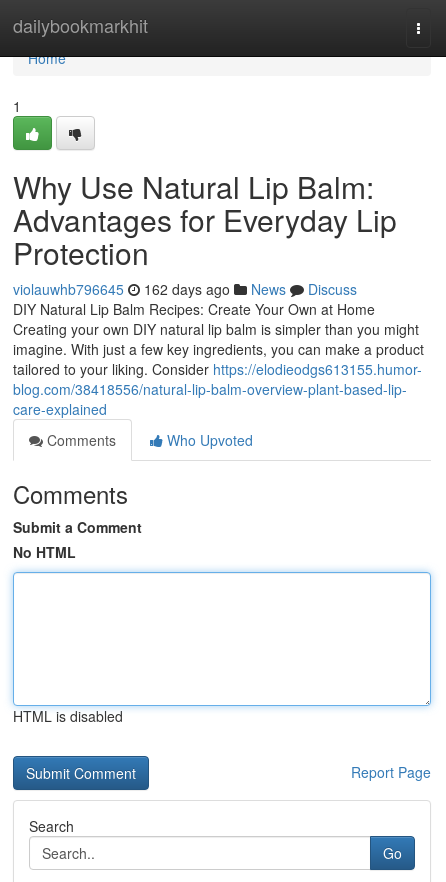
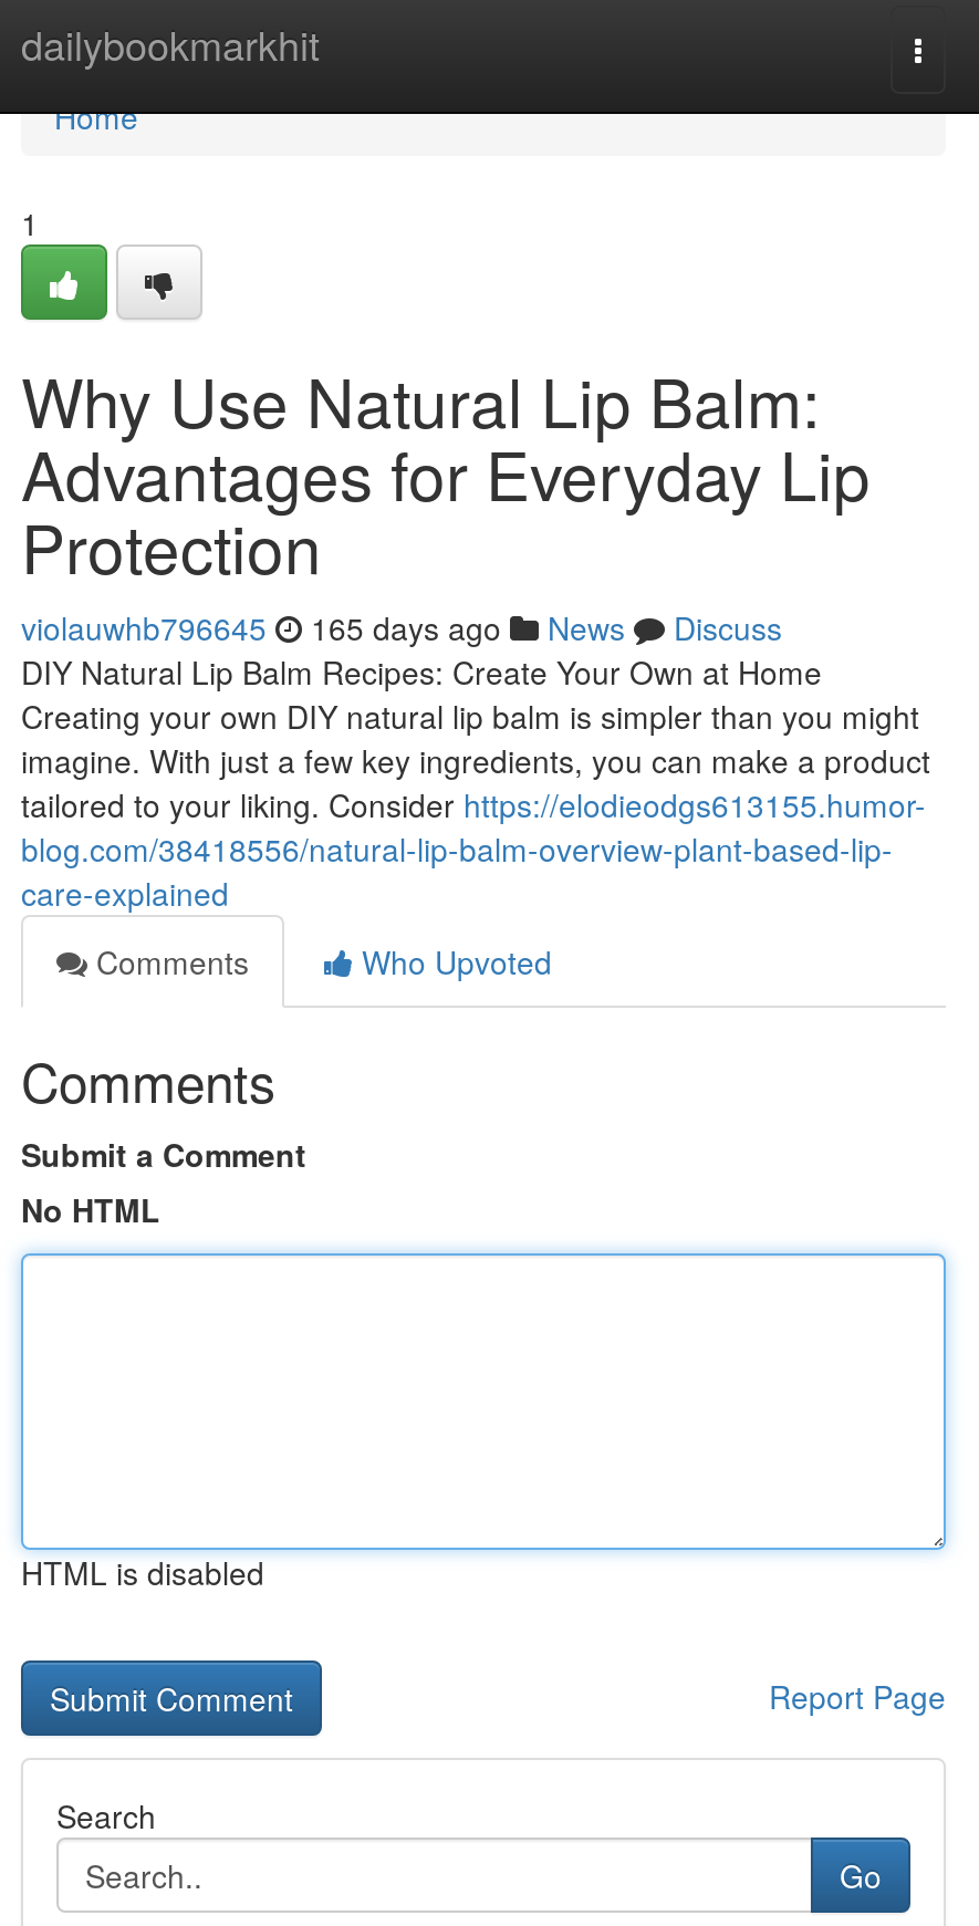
- violauwhb796645 162 days ago News Discuss
+ violauwhb796645 165 days ago News Discuss
